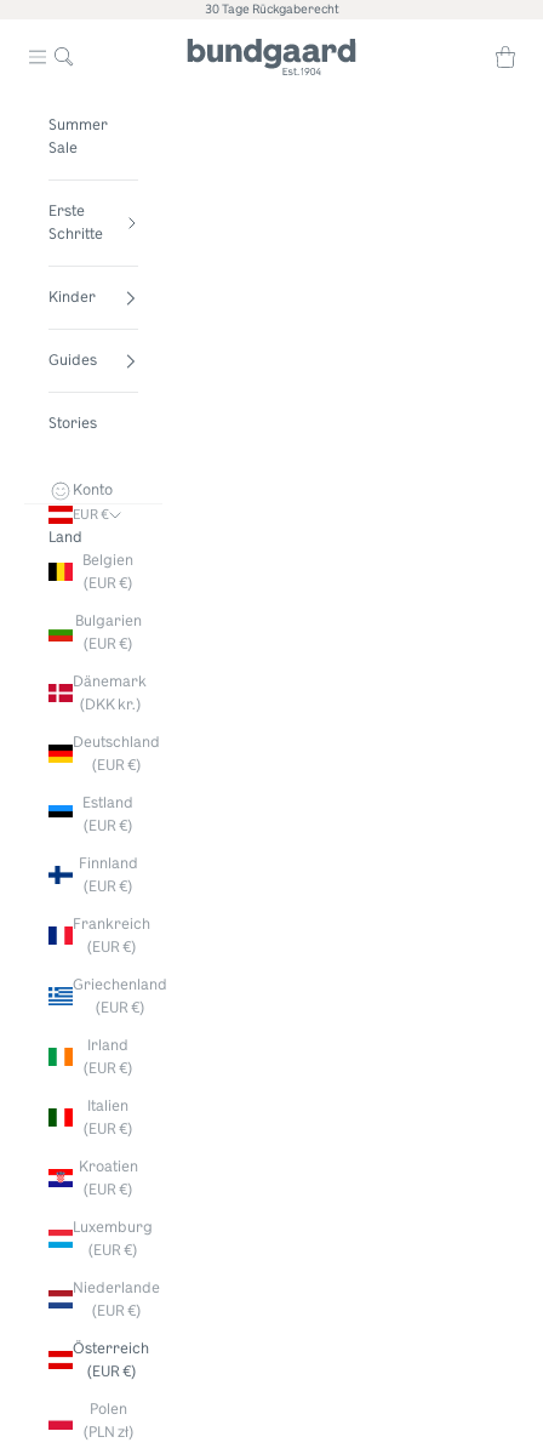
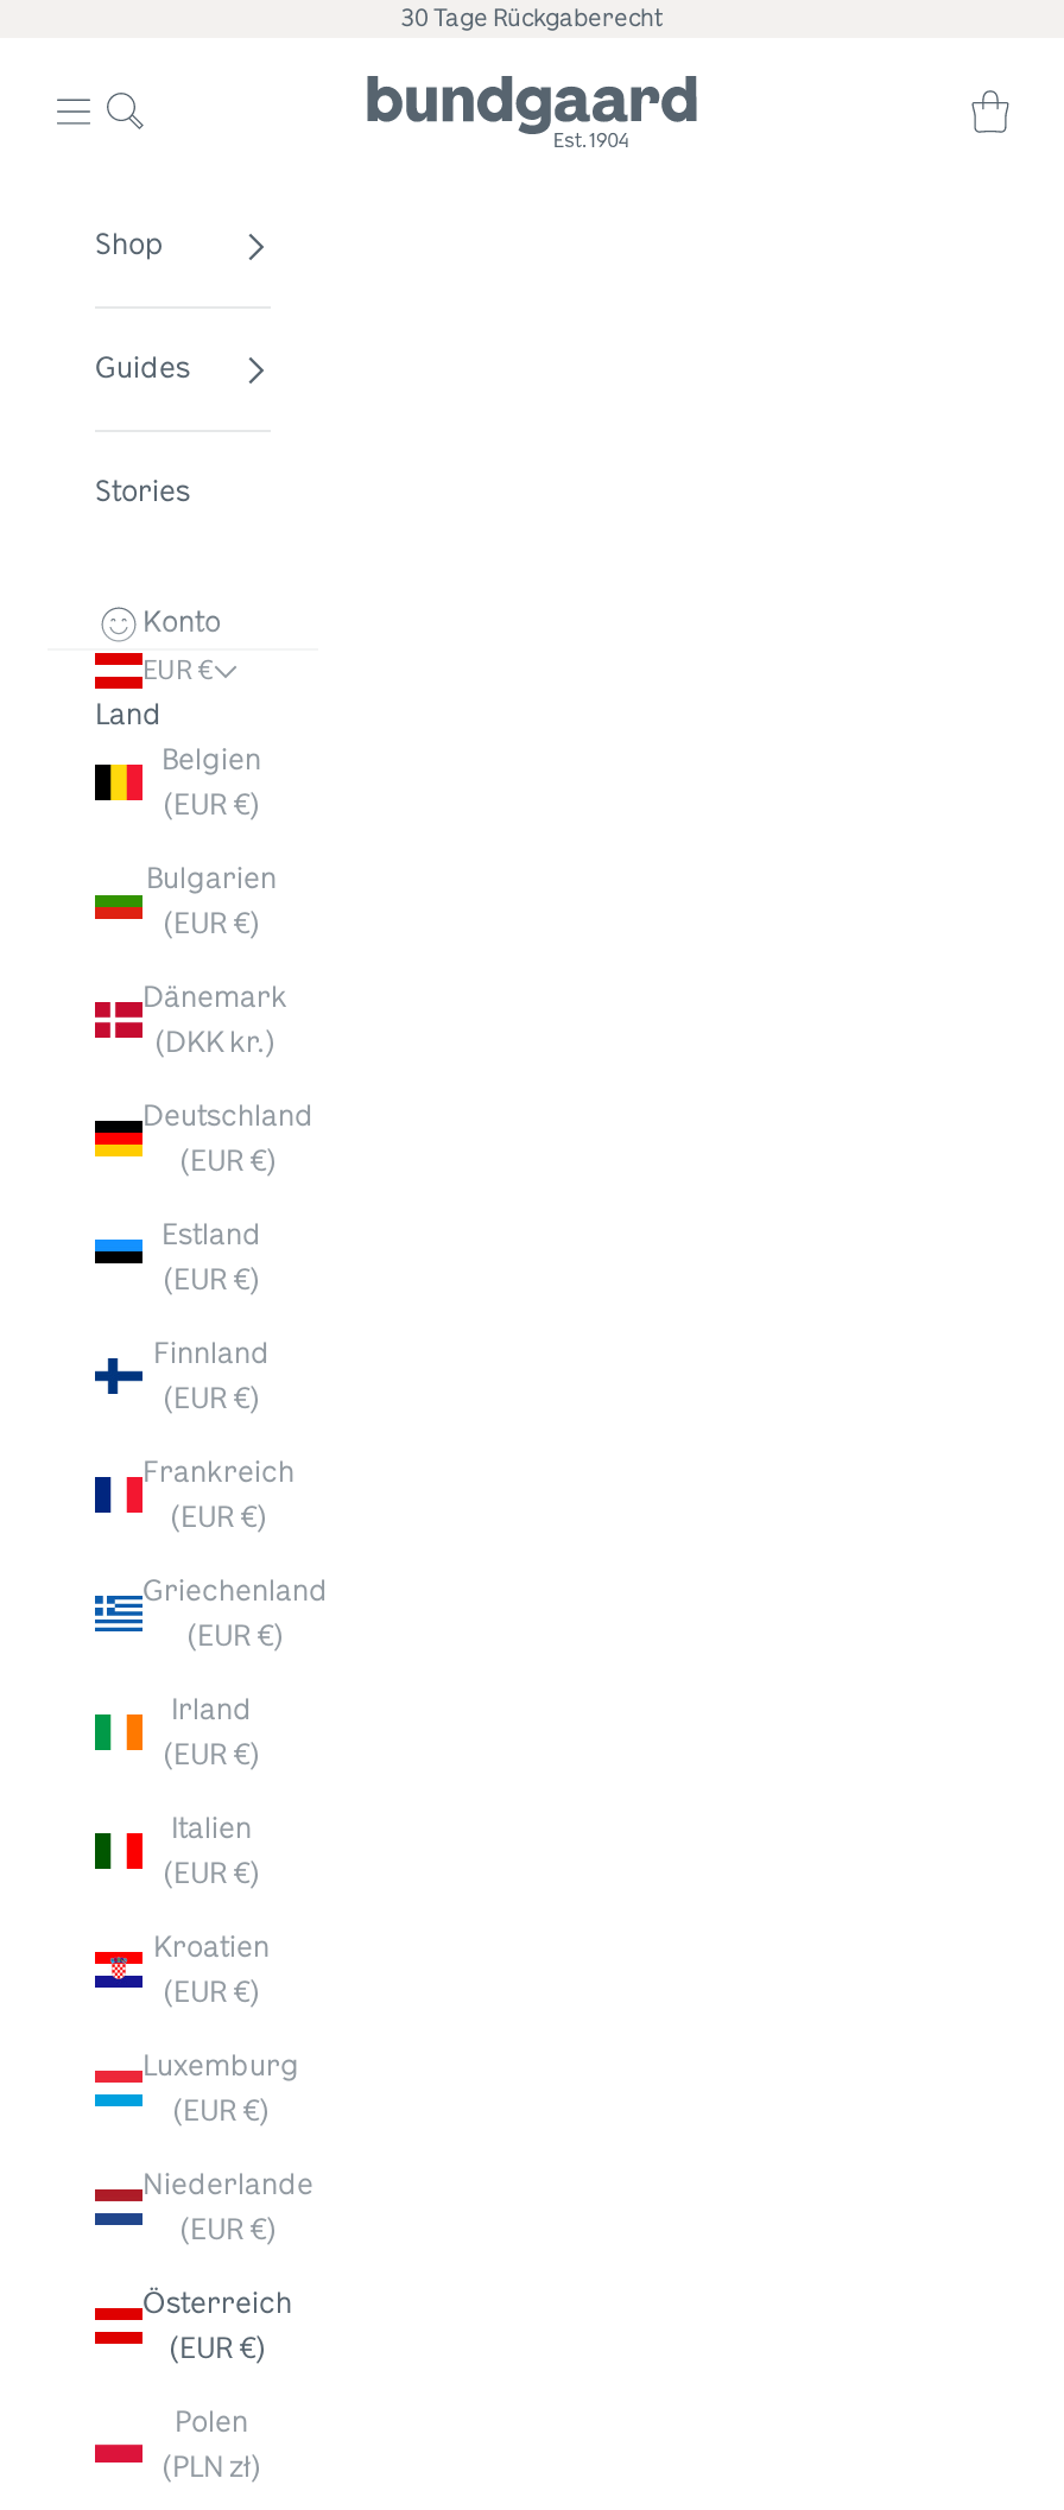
- Summer
- Sale
- Erste
- Schritte
- Kinder
+ Shop
